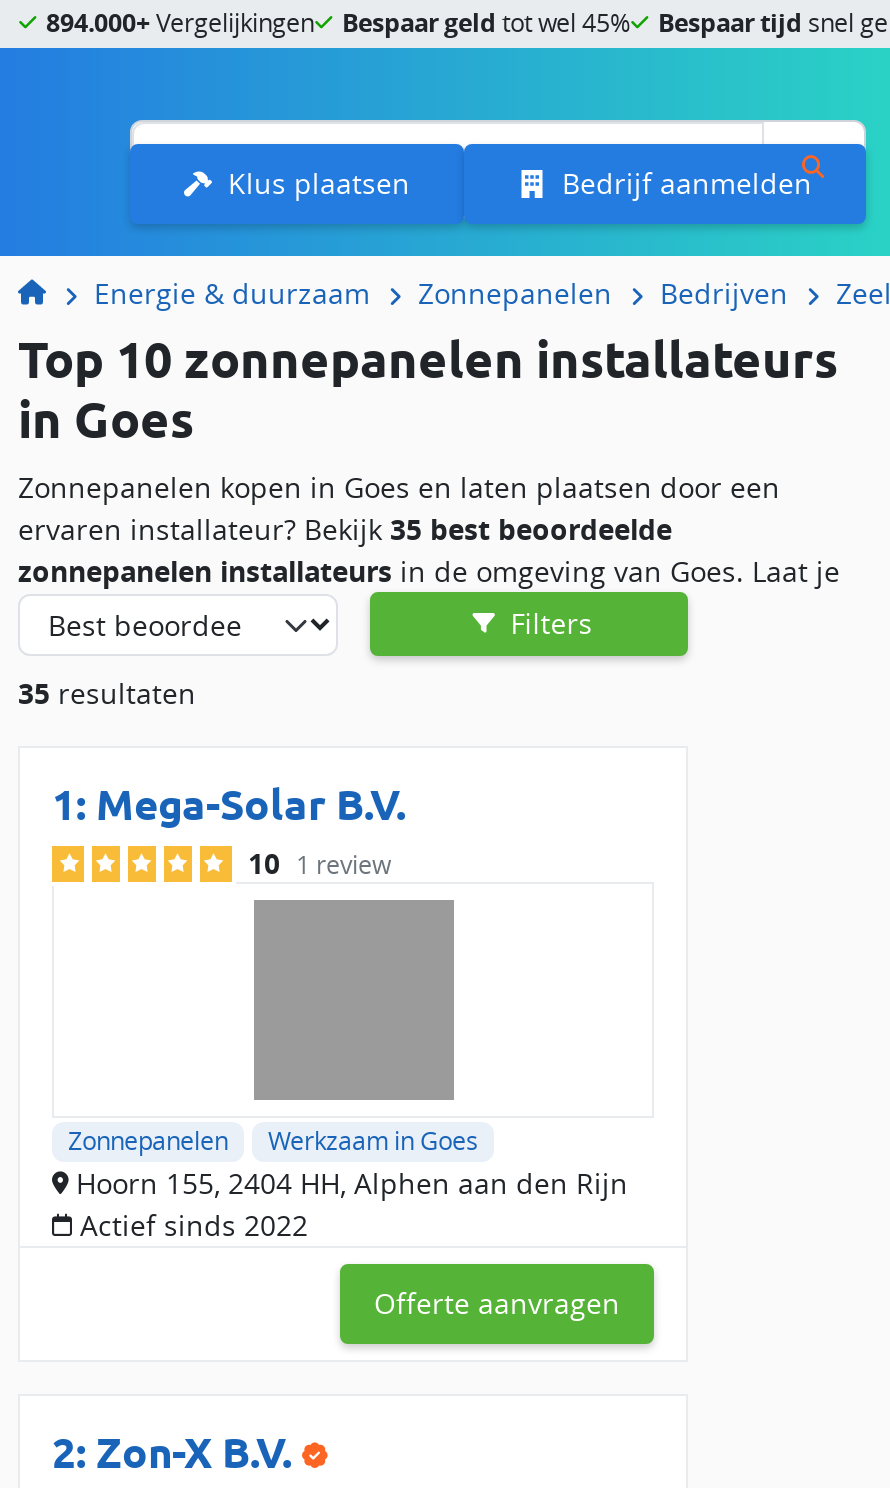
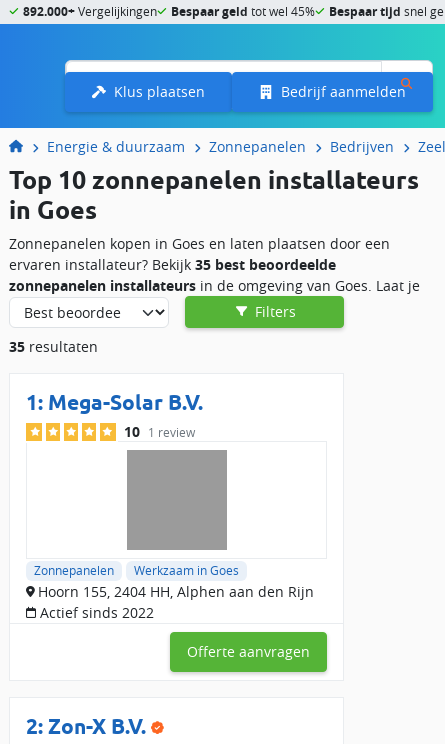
- 894.000+ Vergelijkingen
+ 892.000+ Vergelijkingen
